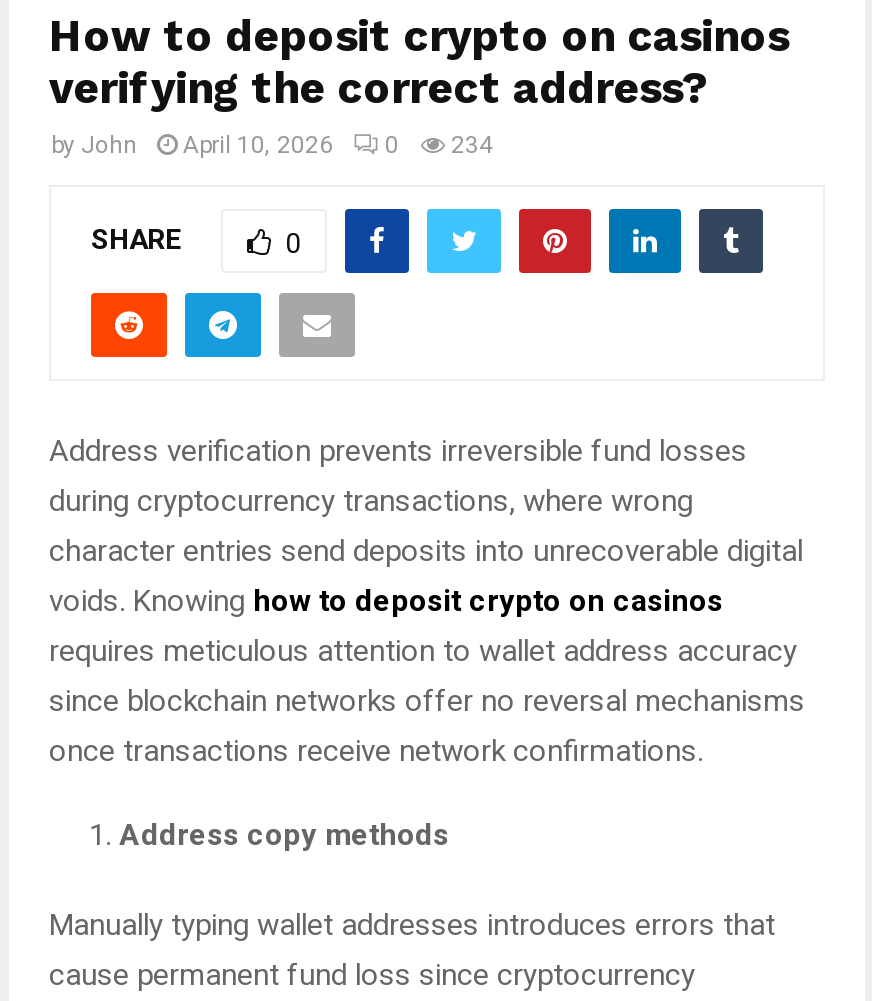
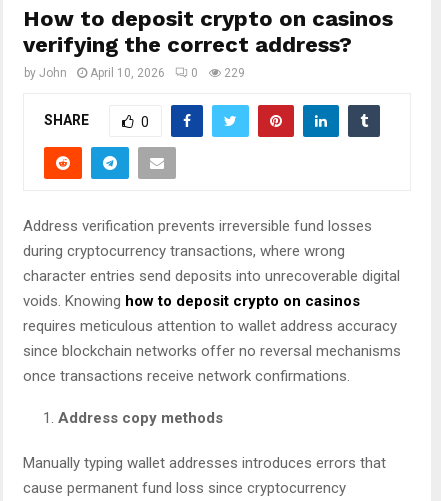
- by John April 10, 2026 0 234
+ by John April 10, 2026 0 229
